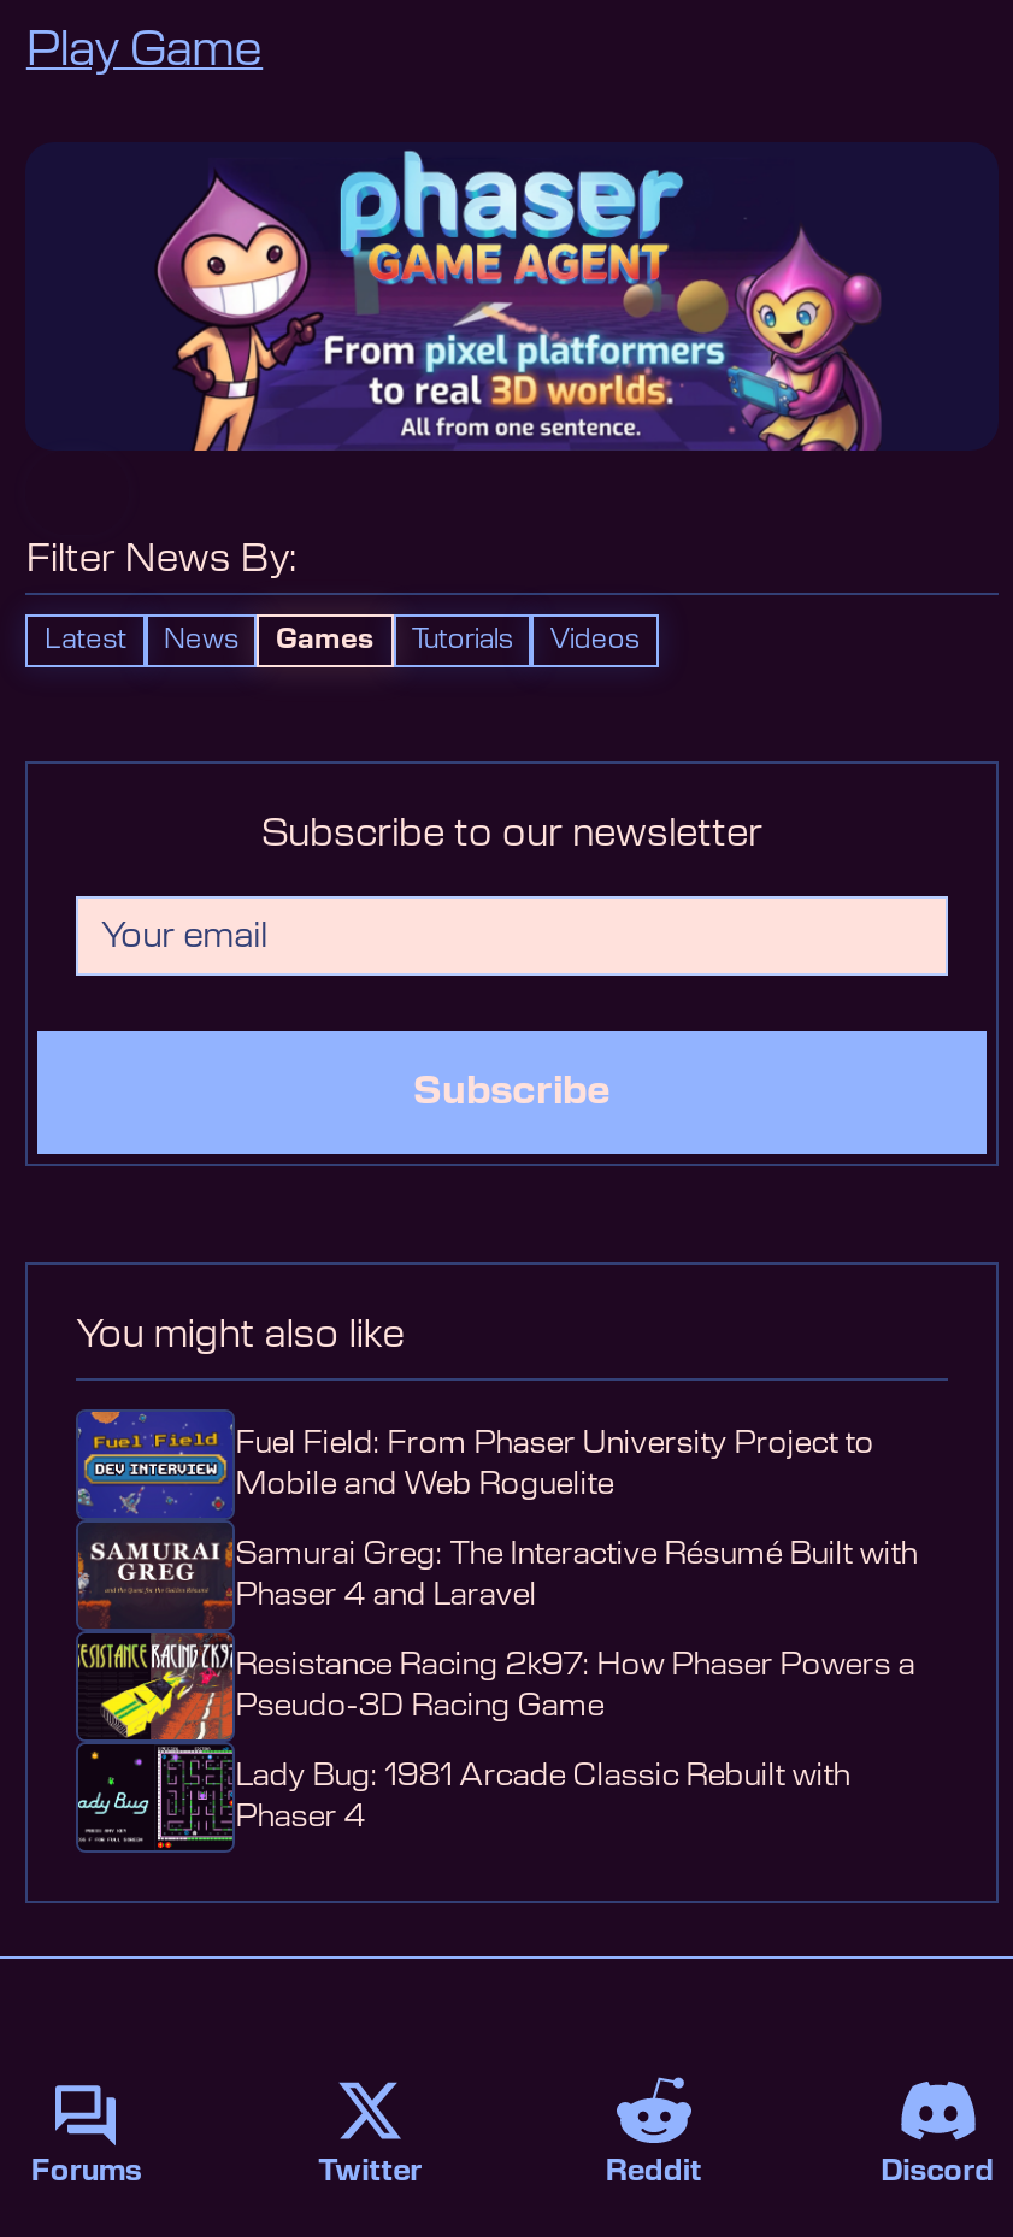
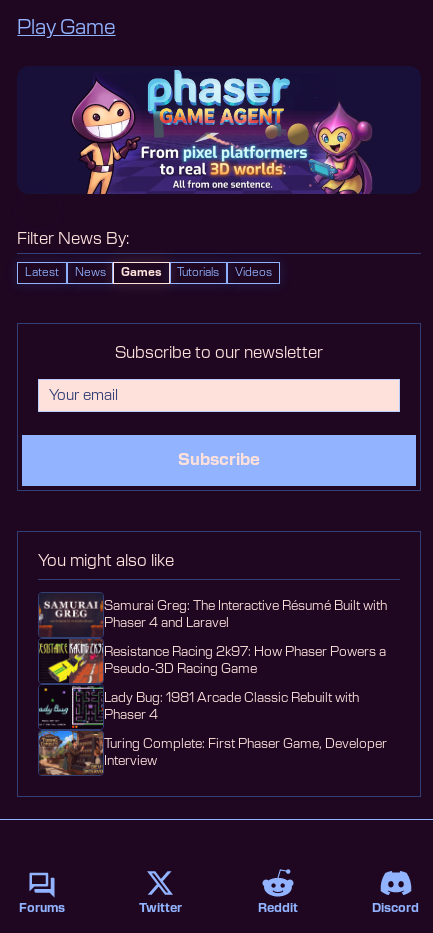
- [image]
- Fuel Field: From Phaser University Project to
- Mobile and Web Roguelite

moved up: Samurai Greg: The Interactive Résumé Built with | Phaser 4 and Laravel | Resistance Racing 2k97: How Phaser Powers a | Pseudo-3D Racing Game | Lady Bug: 1981 Arcade Classic Rebuilt with | Phaser 4

+ [image]
+ Turing Complete: First Phaser Game, Developer
+ Interview
